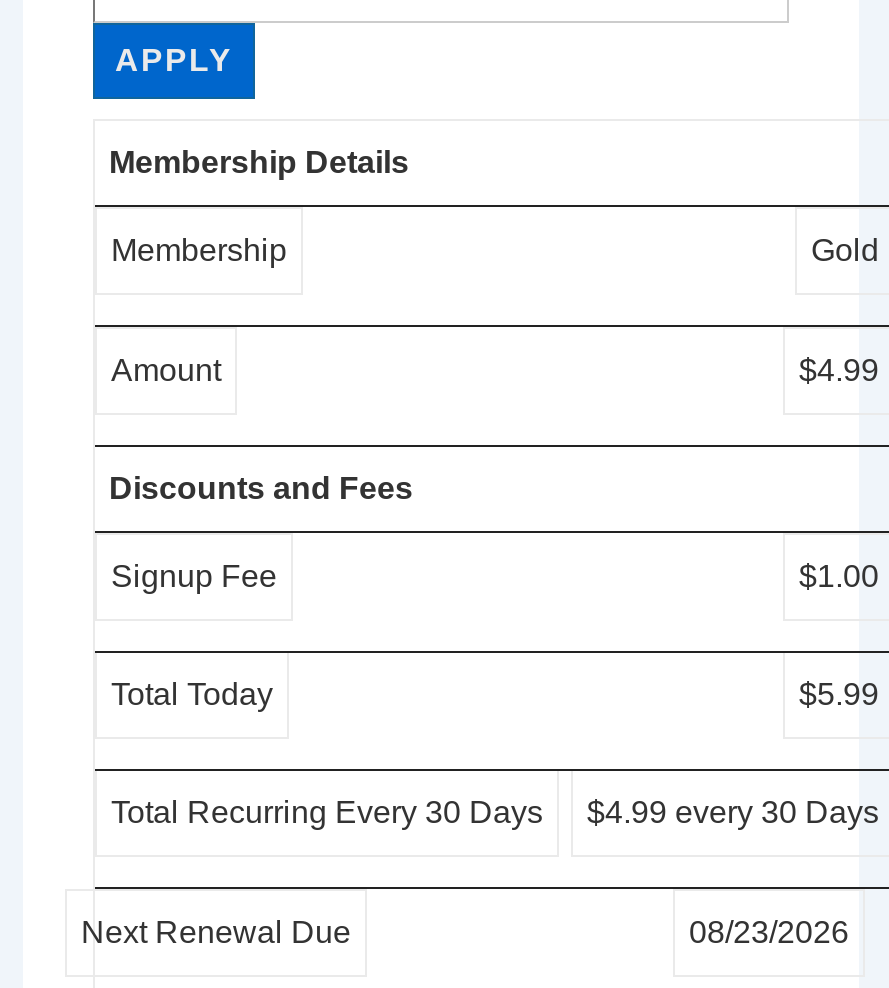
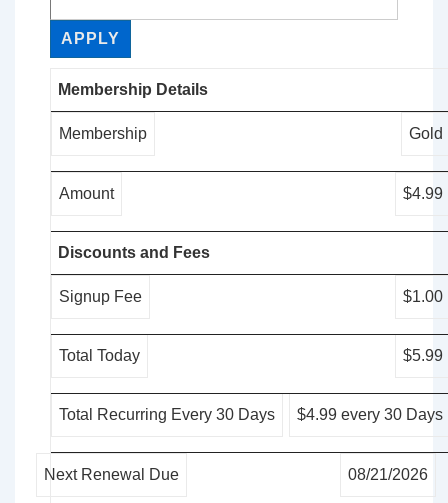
- 08/23/2026
+ 08/21/2026
